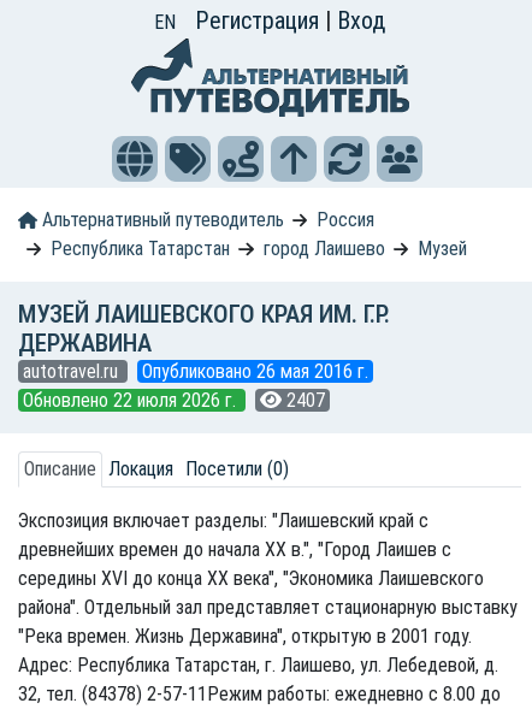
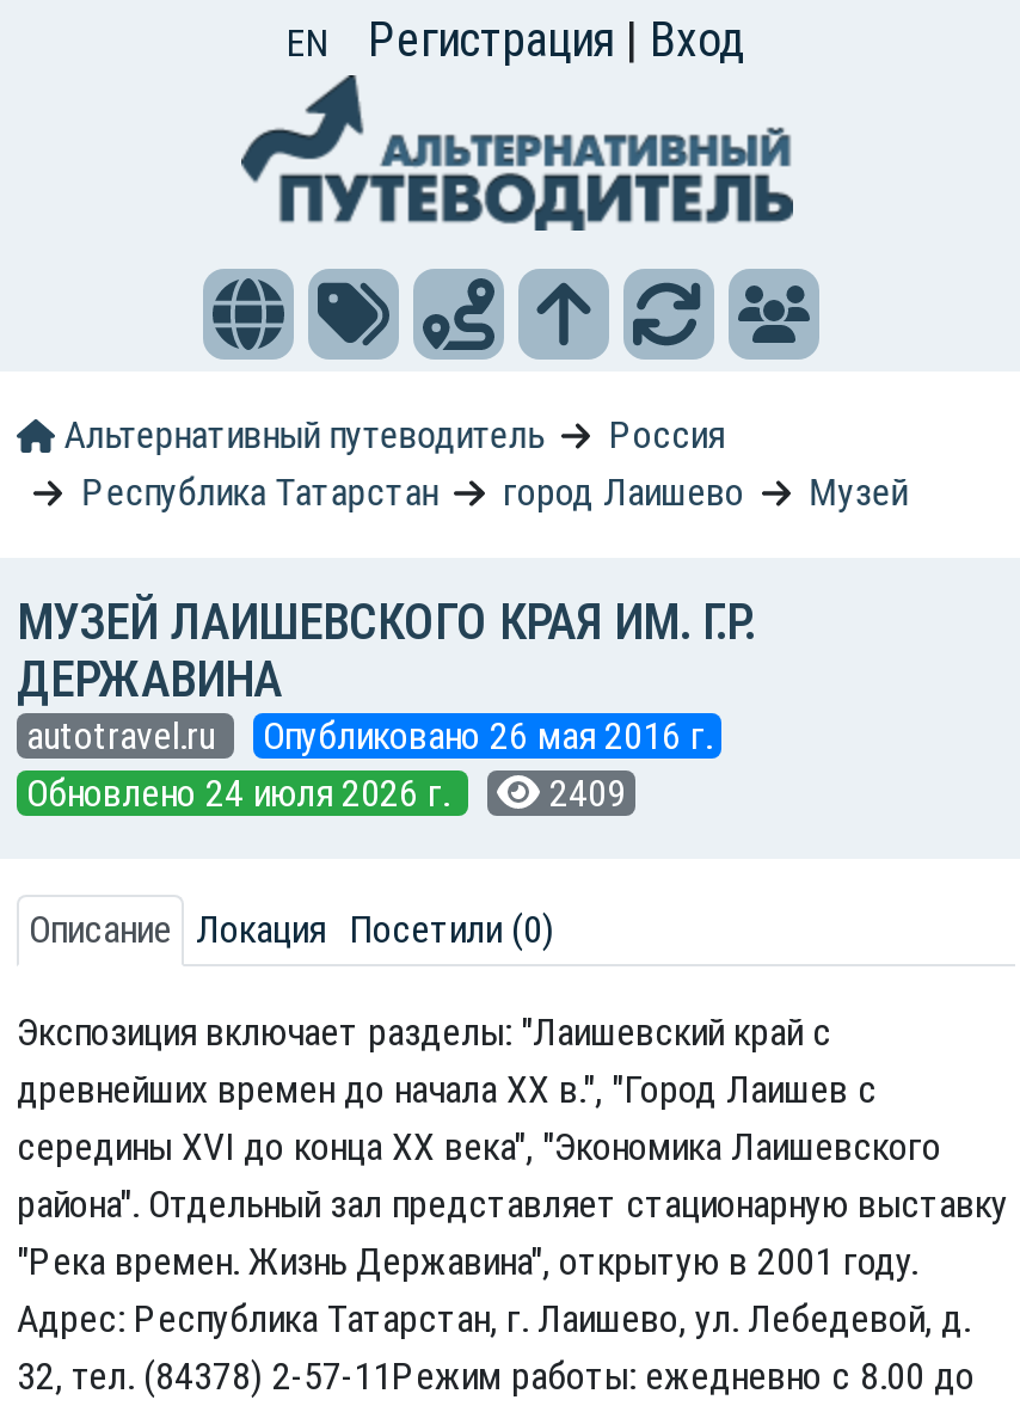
- Обновлено 22 июля 2026 г.
+ Обновлено 24 июля 2026 г.

- 2407
+ 2409
